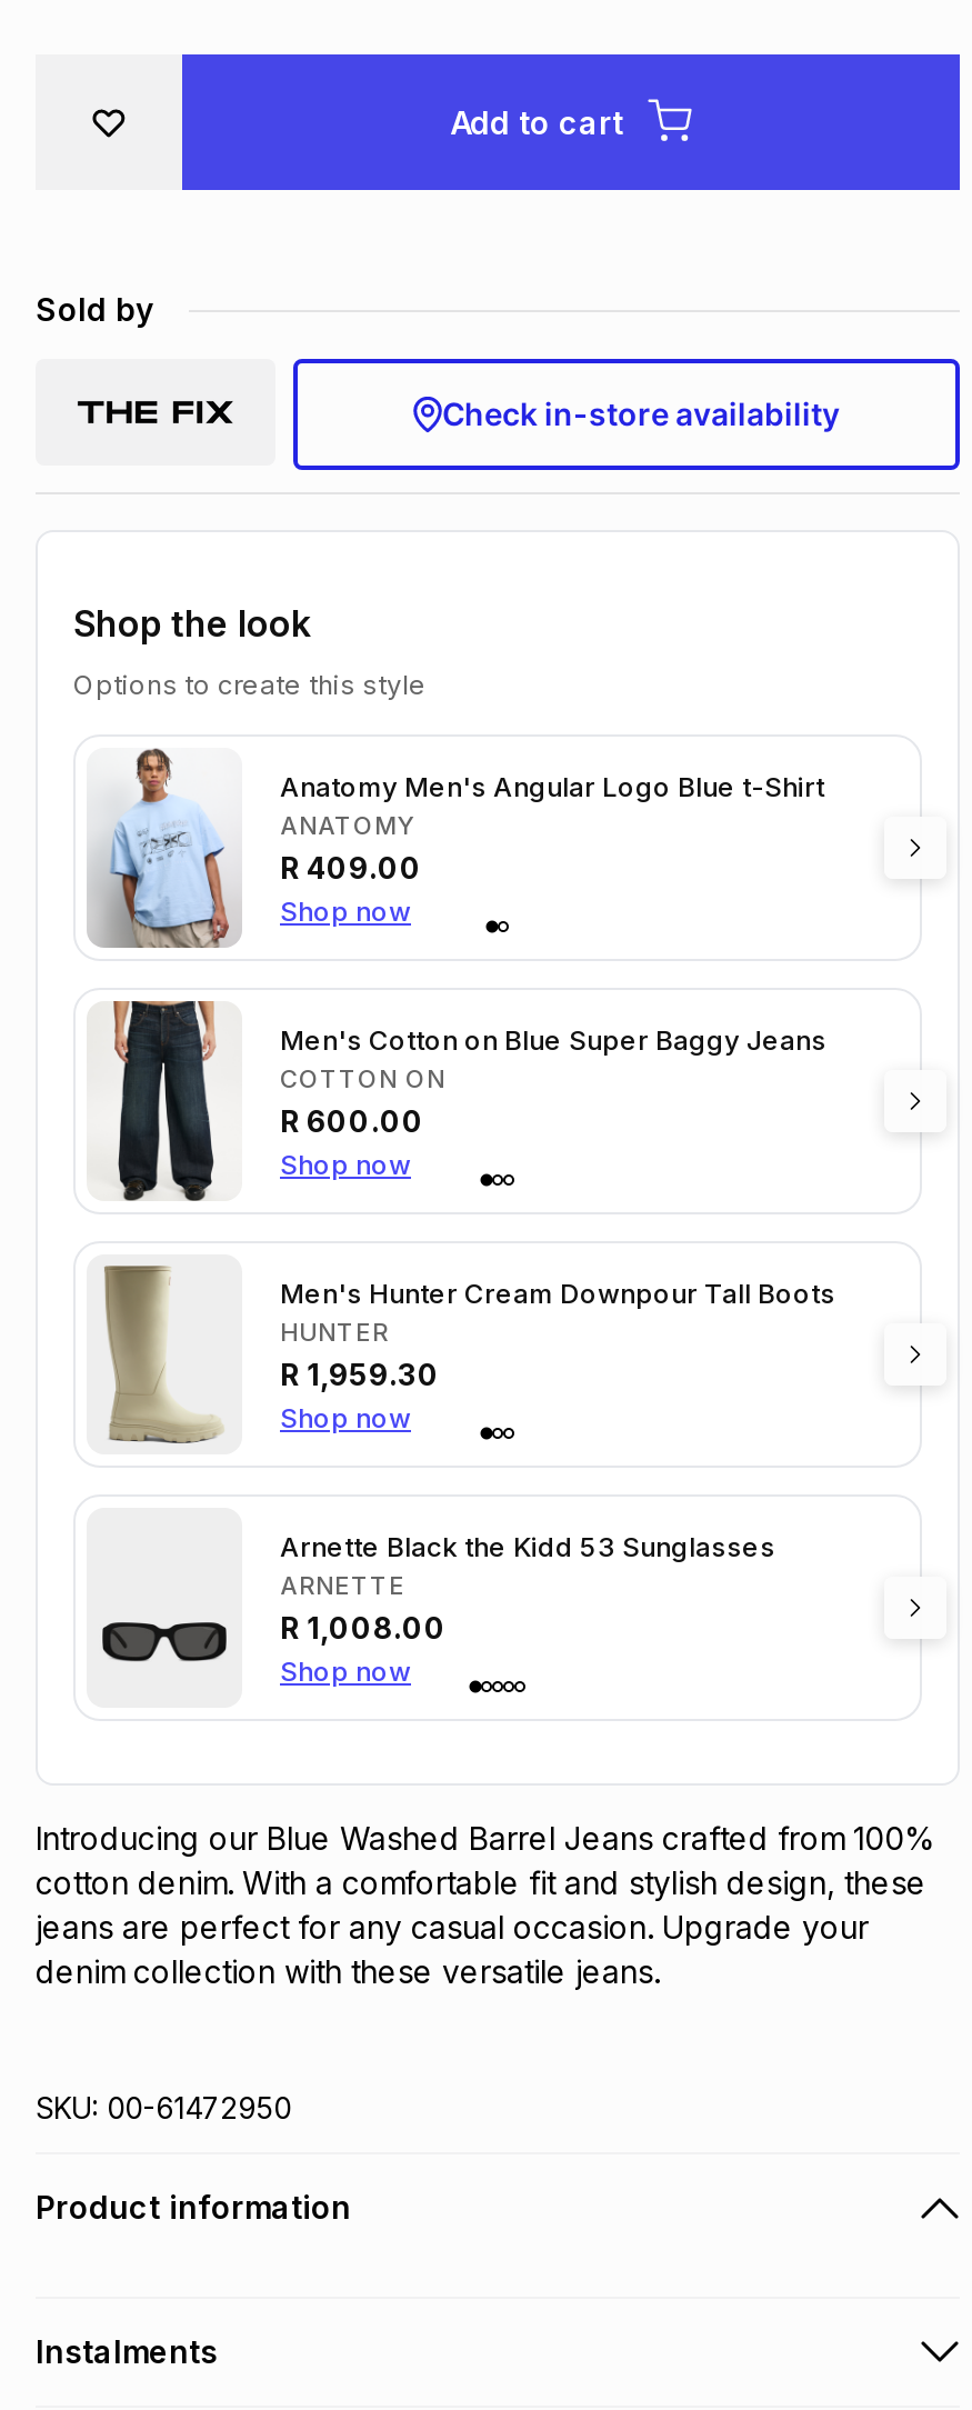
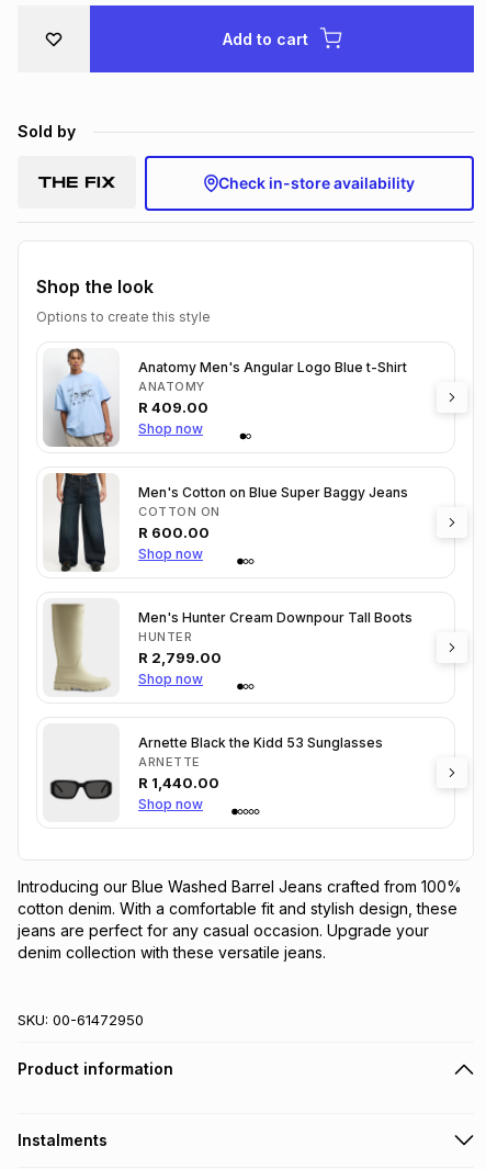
- R 1,959.30
+ R 2,799.00

- R 1,008.00
+ R 1,440.00
